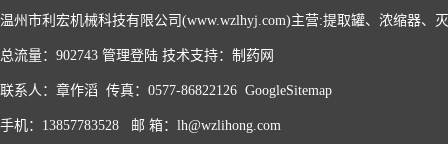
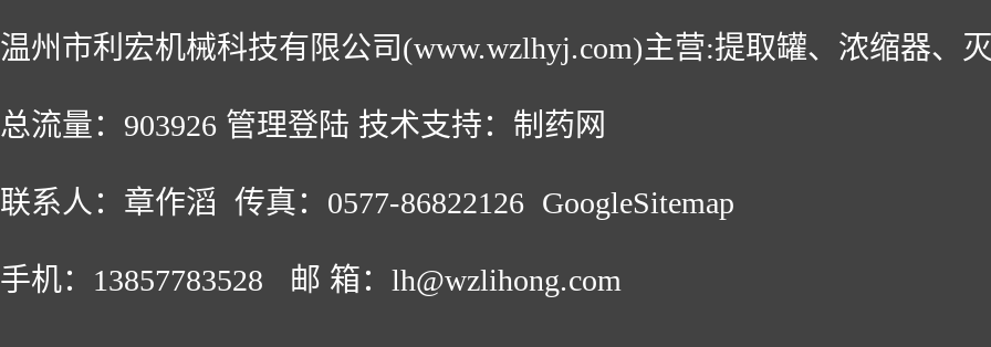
- 总流量：902743管理登陆技术支持：制药网
+ 总流量：903926管理登陆技术支持：制药网
